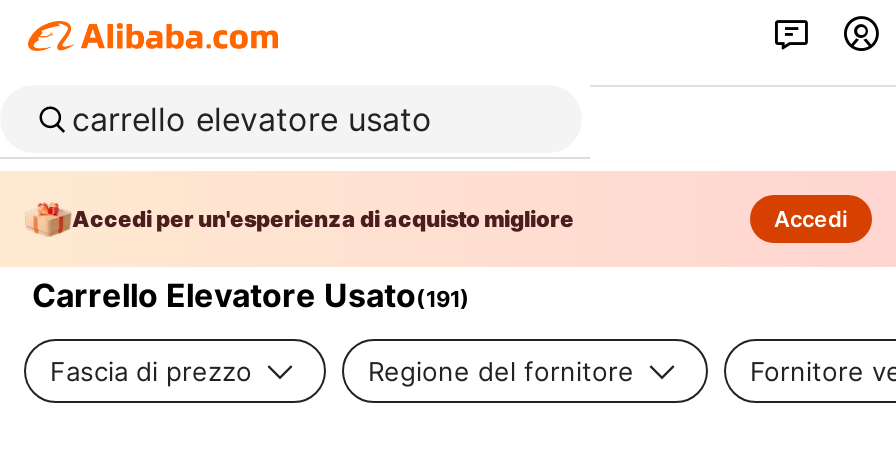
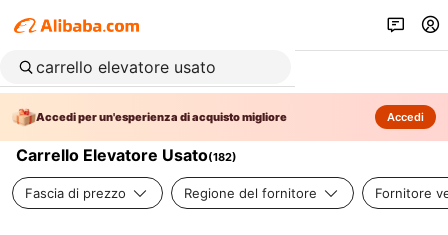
- Carrello Elevatore Usato(191)
+ Carrello Elevatore Usato(182)
